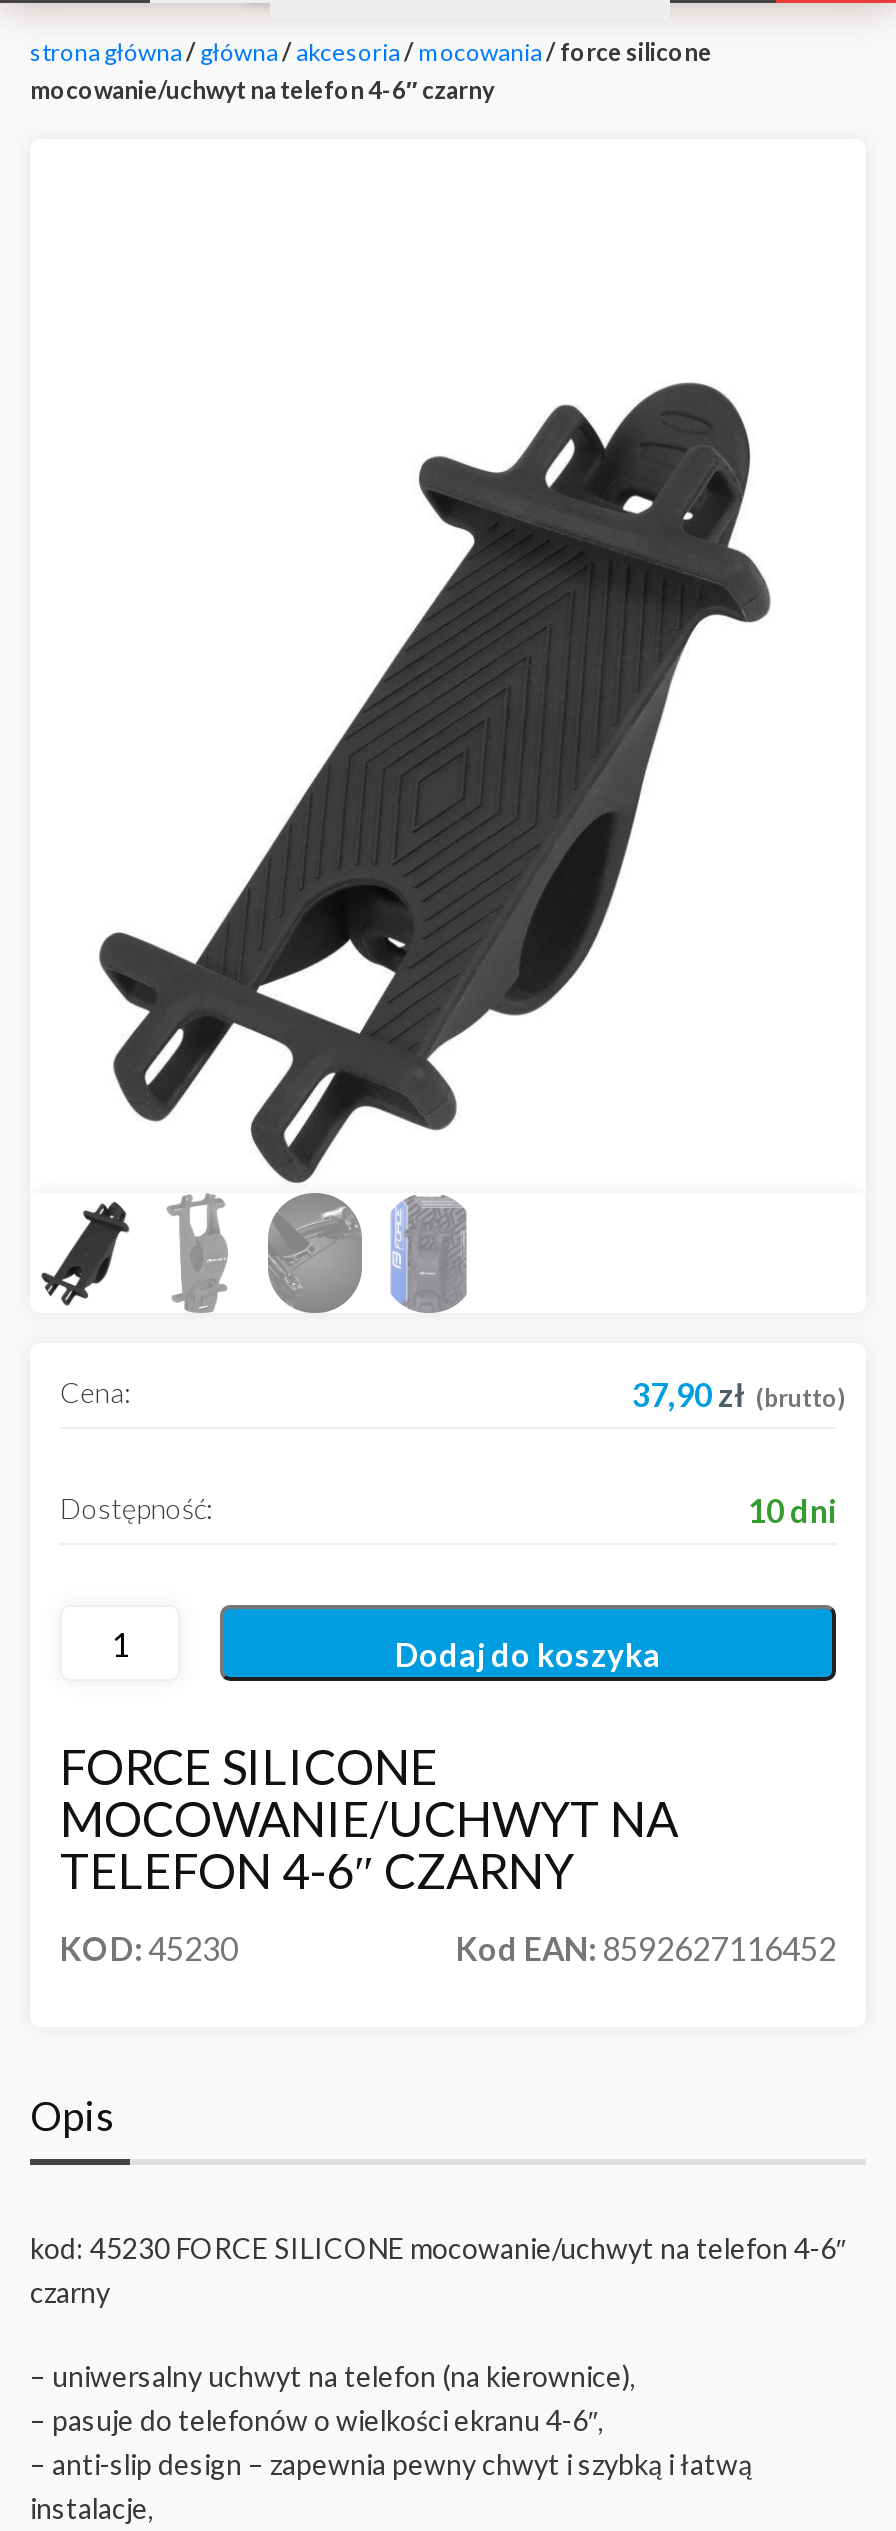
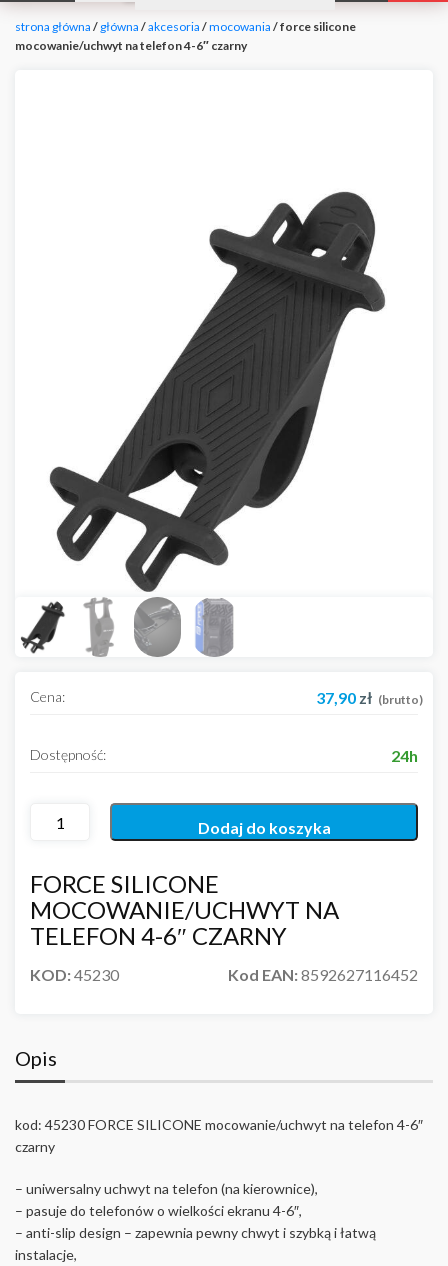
- 10 dni
+ 24h
